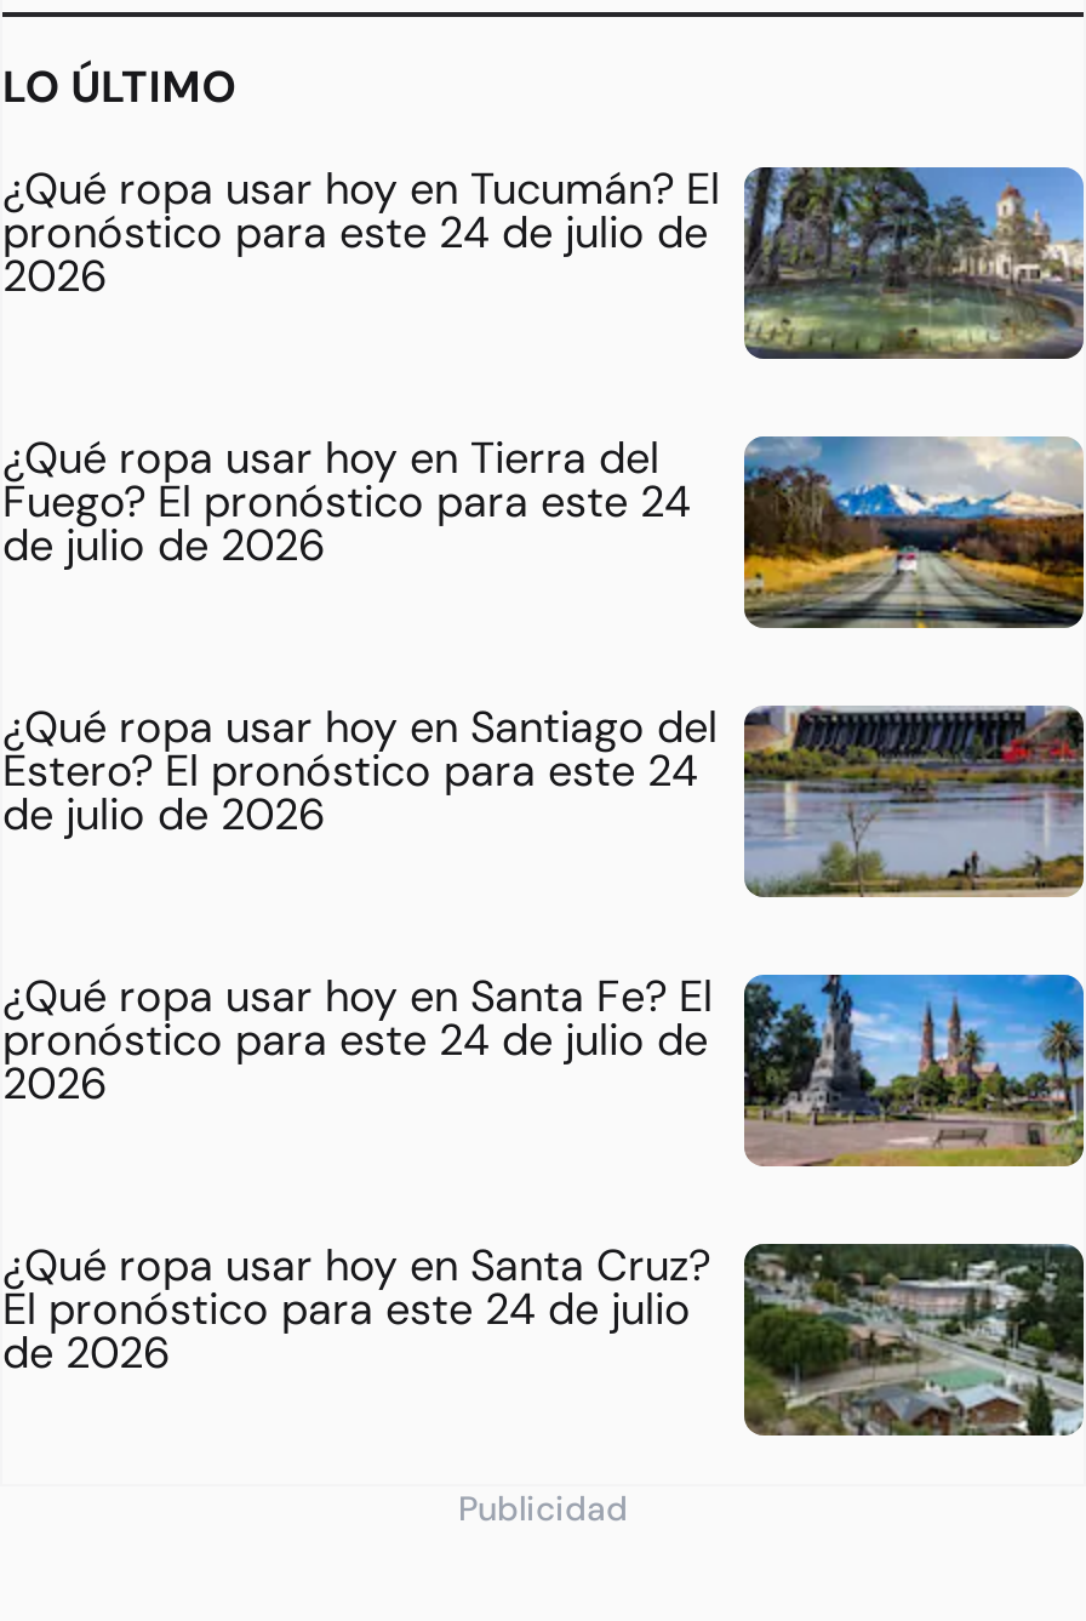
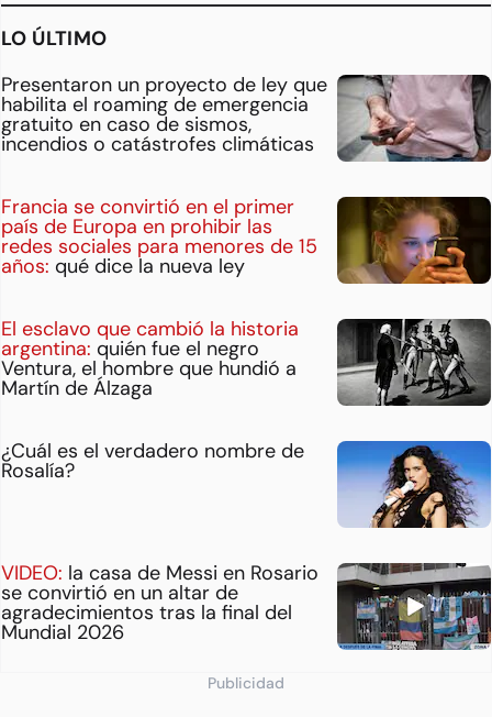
- [image]
- ¿Qué ropa usar hoy en Tucumán? El
- pronóstico para este 24 de julio de
- 2026
+ [image]
+ Presentaron un proyecto de ley que
+ habilita el roaming de emergencia
+ gratuito en caso de sismos,
+ incendios o catástrofes climáticas

- [image]
- ¿Qué ropa usar hoy en Tierra del
- Fuego? El pronóstico para este 24
- de julio de 2026
+ [image]
+ Francia se convirtió en el primer
+ país de Europa en prohibir las
+ redes sociales para menores de 15
+ años: qué dice la nueva ley

- [image]
- ¿Qué ropa usar hoy en Santiago del
- Estero? El pronóstico para este 24
- de julio de 2026
+ [image]
+ El esclavo que cambió la historia
+ argentina: quién fue el negro
+ Ventura, el hombre que hundió a
+ Martín de Álzaga

- [image]
- ¿Qué ropa usar hoy en Santa Fe? El
- pronóstico para este 24 de julio de
- 2026
+ [image]
+ ¿Cuál es el verdadero nombre de
+ Rosalía?

- [image]
- ¿Qué ropa usar hoy en Santa Cruz?
- El pronóstico para este 24 de julio
- de 2026
+ [image]
+ VIDEO: la casa de Messi en Rosario
+ se convirtió en un altar de
+ agradecimientos tras la final del
+ Mundial 2026
